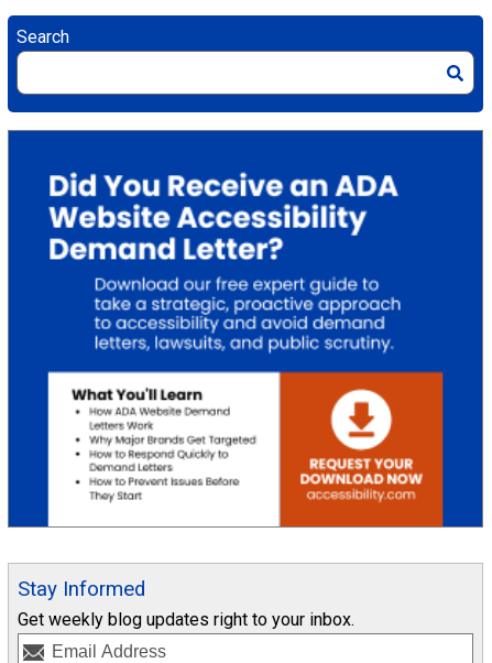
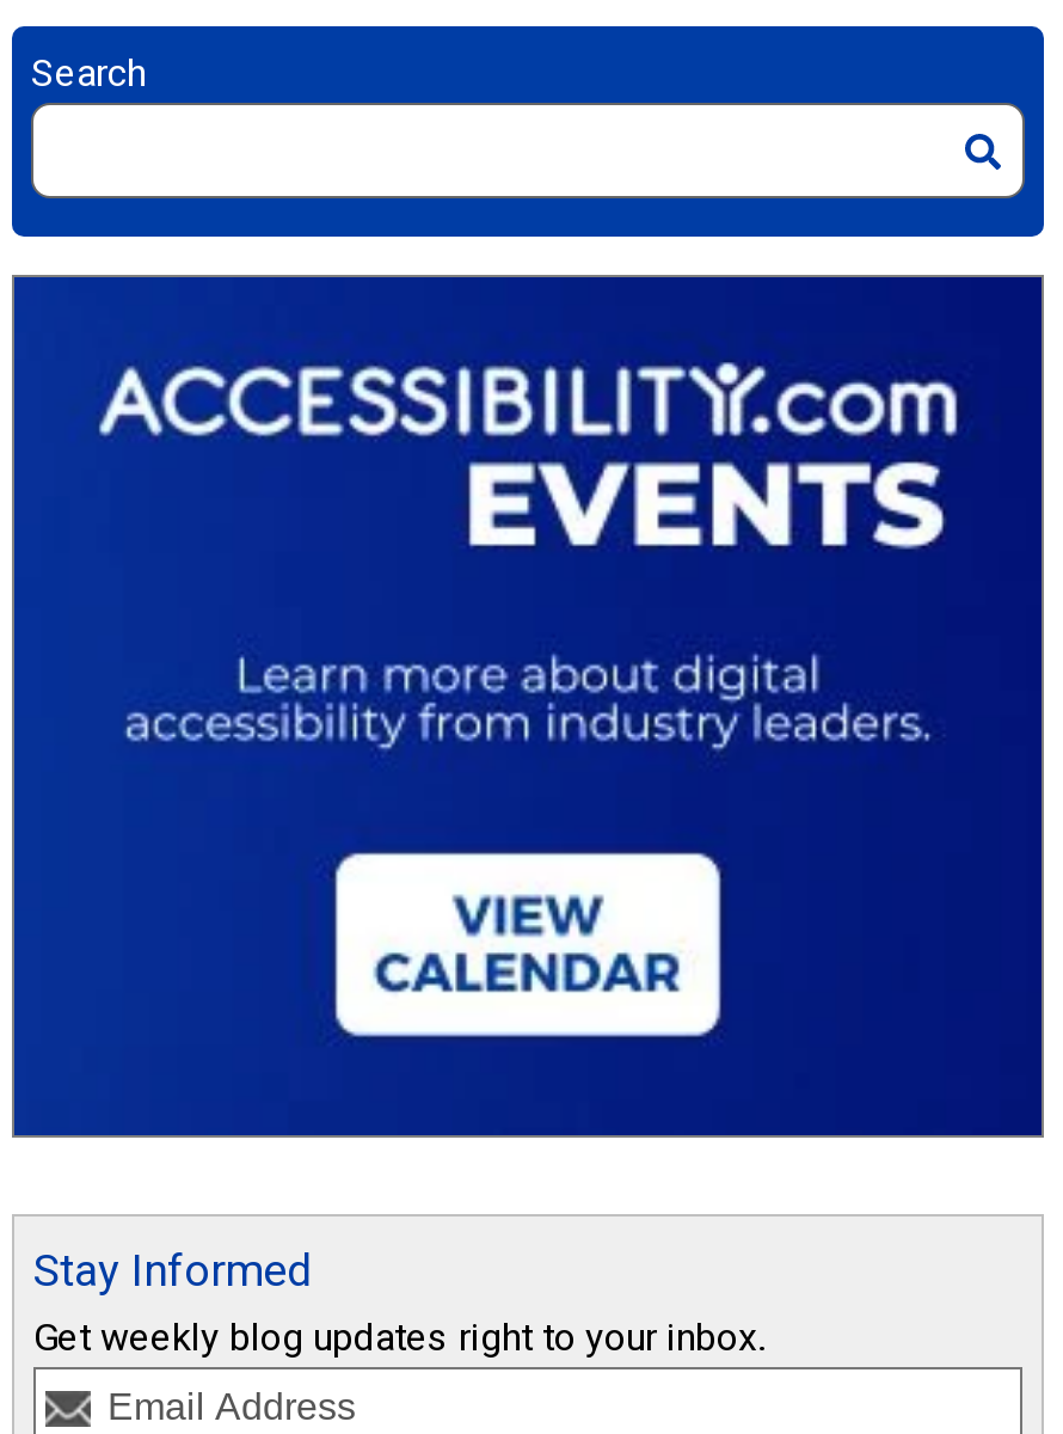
- [image]
+ [image]
